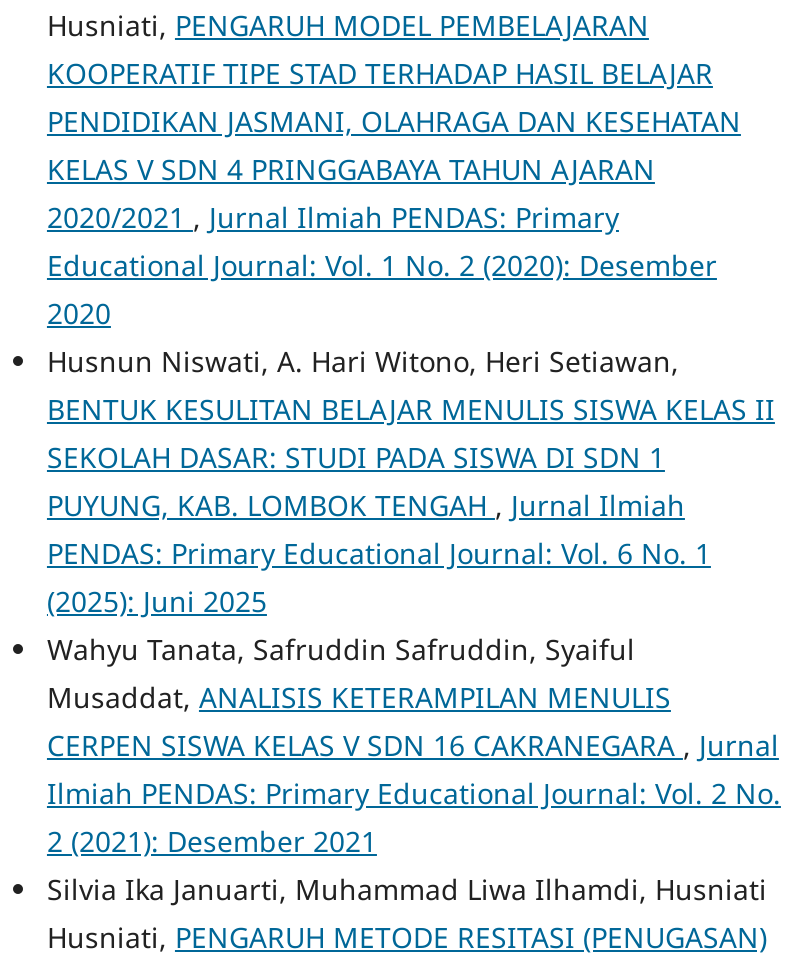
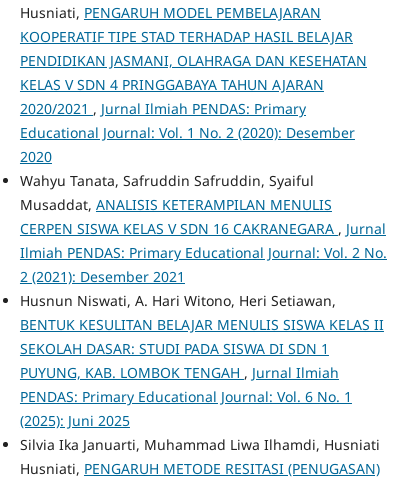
moved down: Husnun Niswati, A. Hari Witono, Heri Setiawan, | BENTUK KESULITAN BELAJAR MENULIS SISWA KELAS II | SEKOLAH DASAR: STUDI PADA SISWA DI SDN 1 | PUYUNG, KAB. LOMBOK TENGAH, Jurnal Ilmiah | PENDAS: Primary Educational Journal: Vol. 6 No. 1 | (2025): Juni 2025

moved up: Wahyu Tanata, Safruddin Safruddin, Syaiful | Musaddat, ANALISIS KETERAMPILAN MENULIS | CERPEN SISWA KELAS V SDN 16 CAKRANEGARA, Jurnal | Ilmiah PENDAS: Primary Educational Journal: Vol. 2 No. | 2 (2021): Desember 2021
